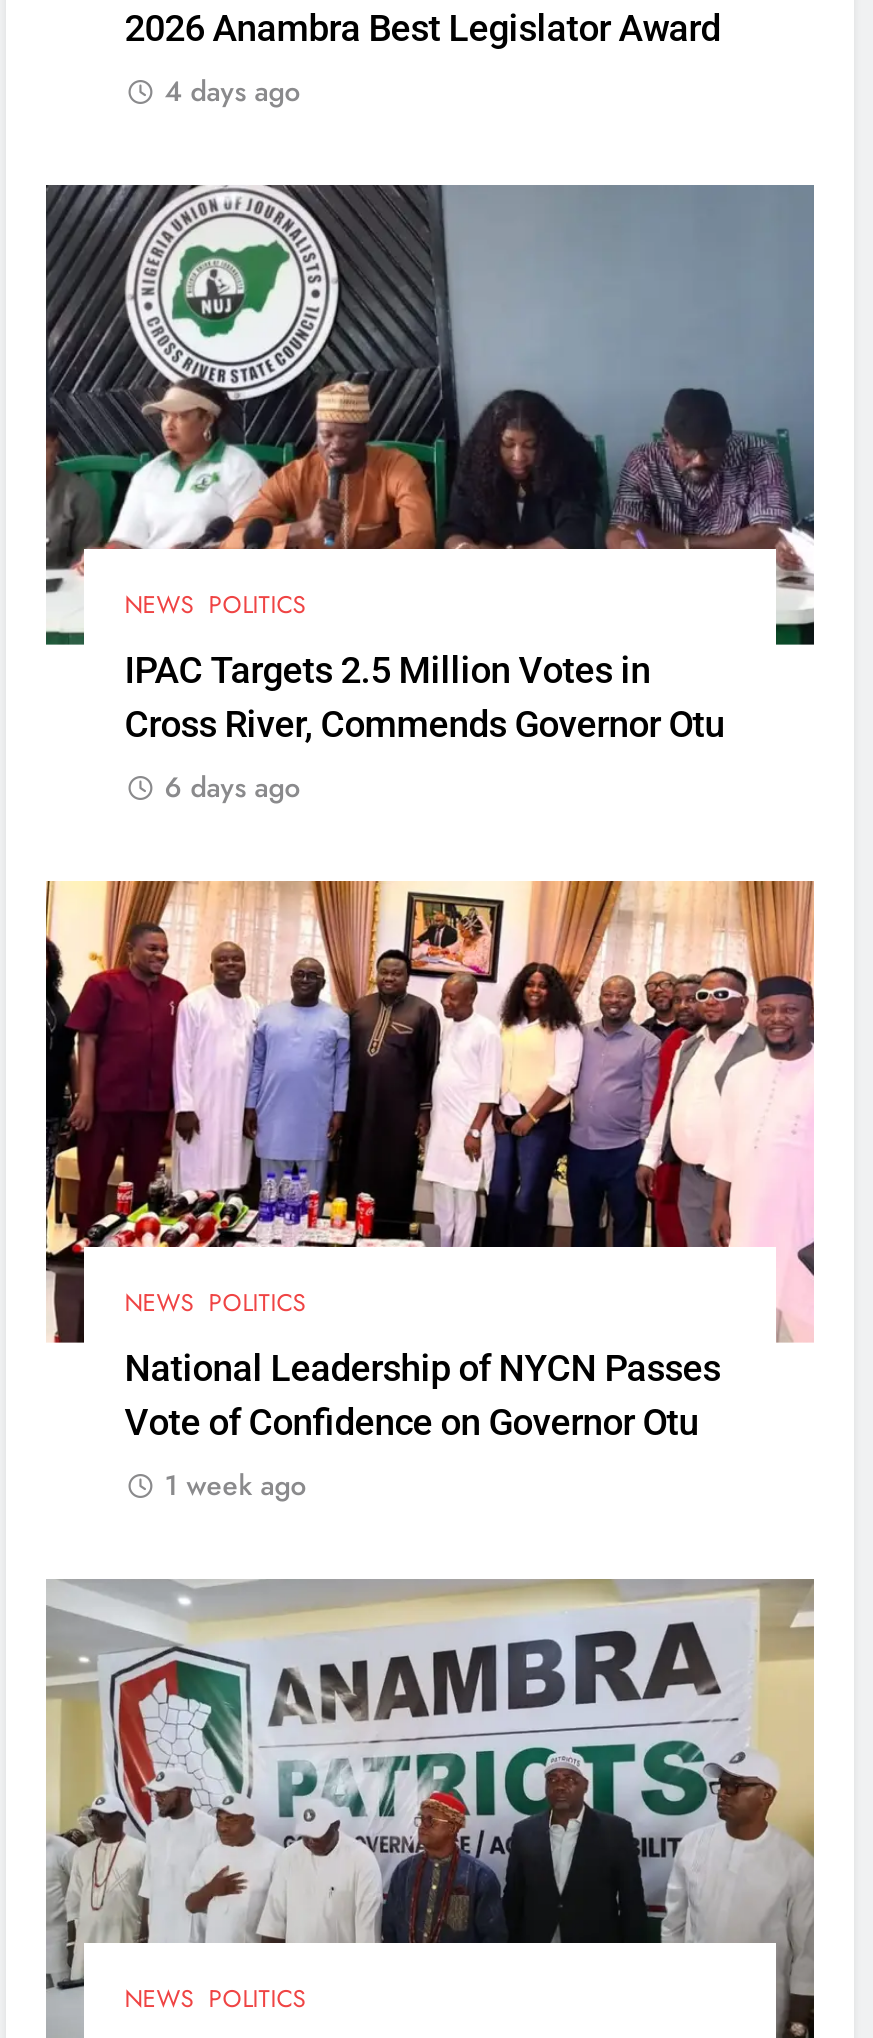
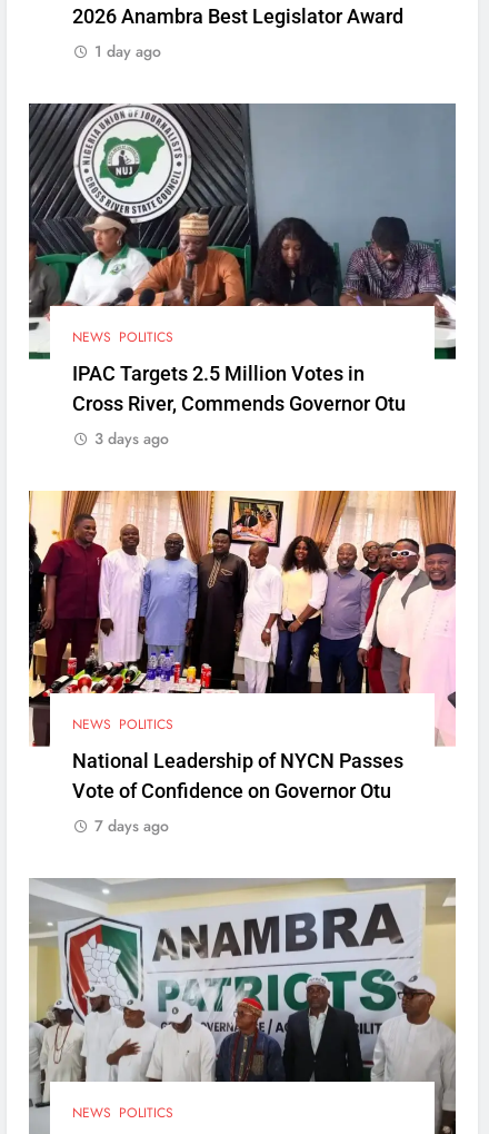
- 4 days ago
+ 1 day ago

- 6 days ago
+ 3 days ago

- 1 week ago
+ 7 days ago
